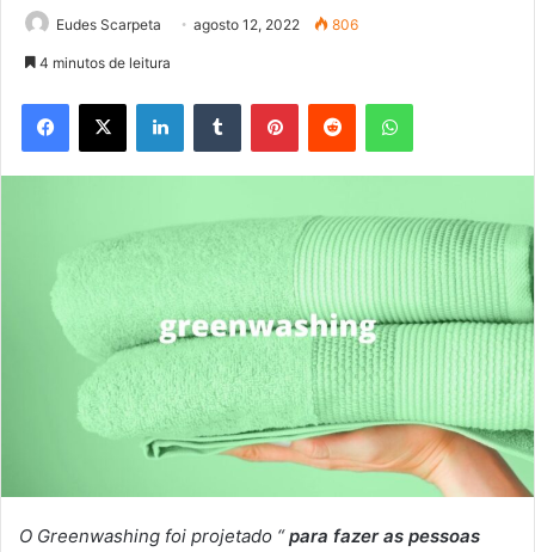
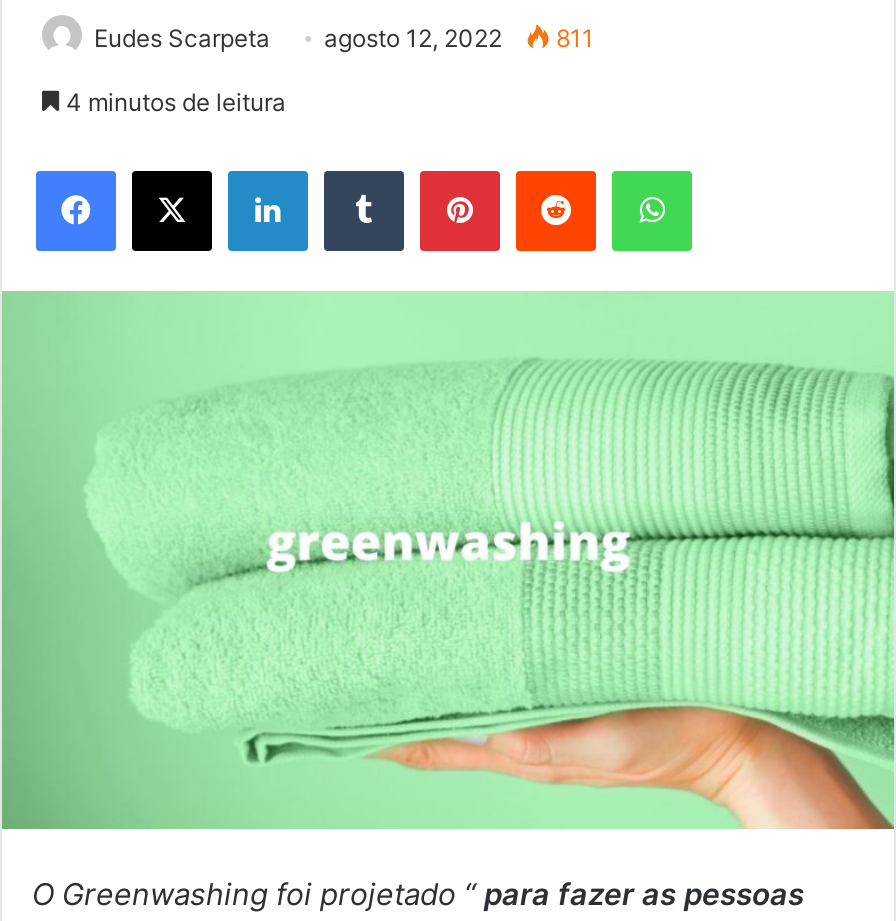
- Eudes Scarpeta agosto 12, 2022 806
+ Eudes Scarpeta agosto 12, 2022 811
